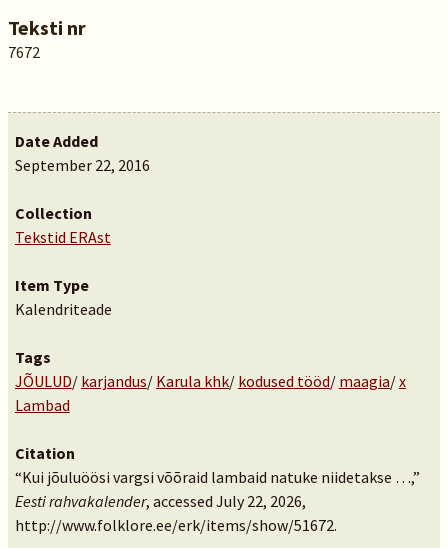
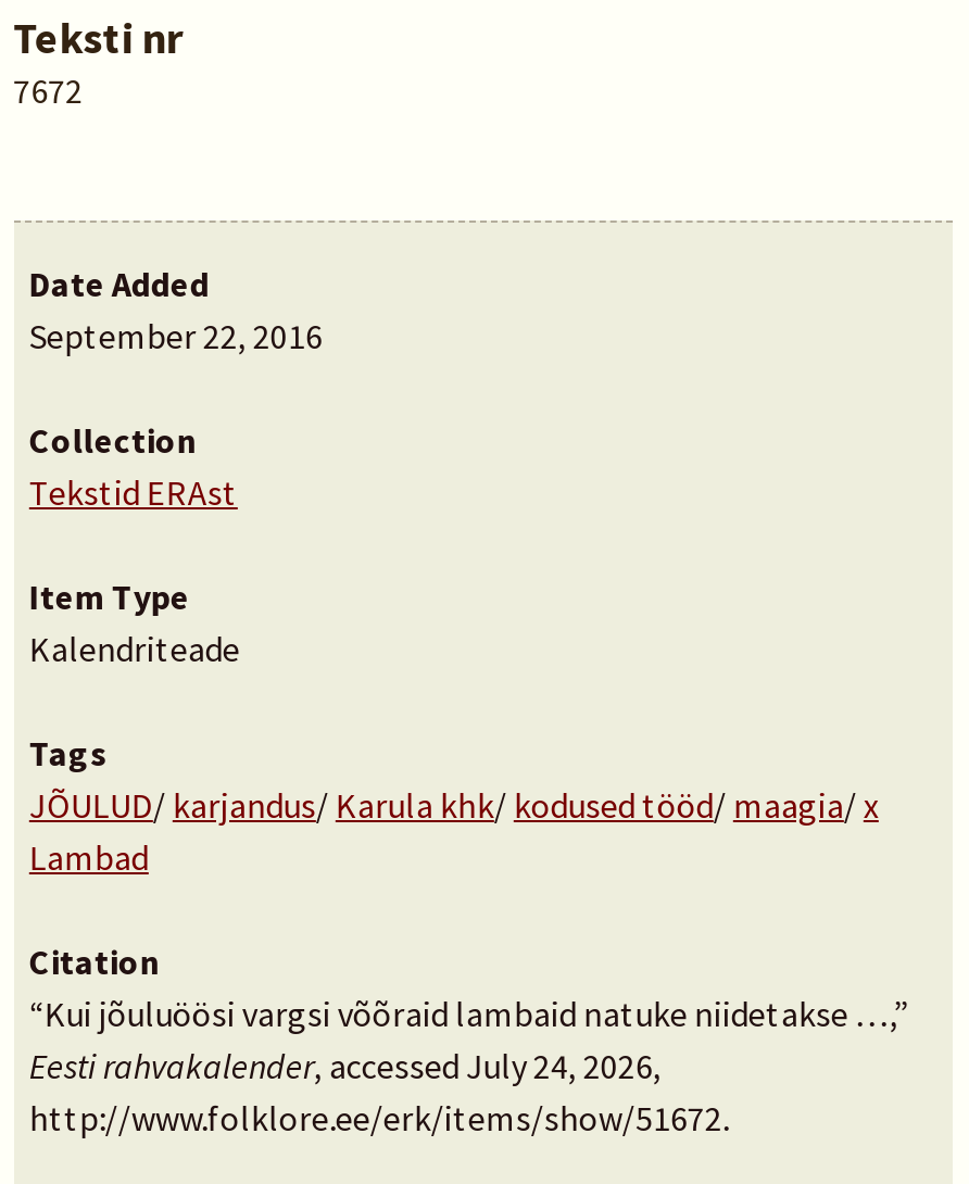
- Eesti rahvakalender, accessed July 22, 2026,
+ Eesti rahvakalender, accessed July 24, 2026,
